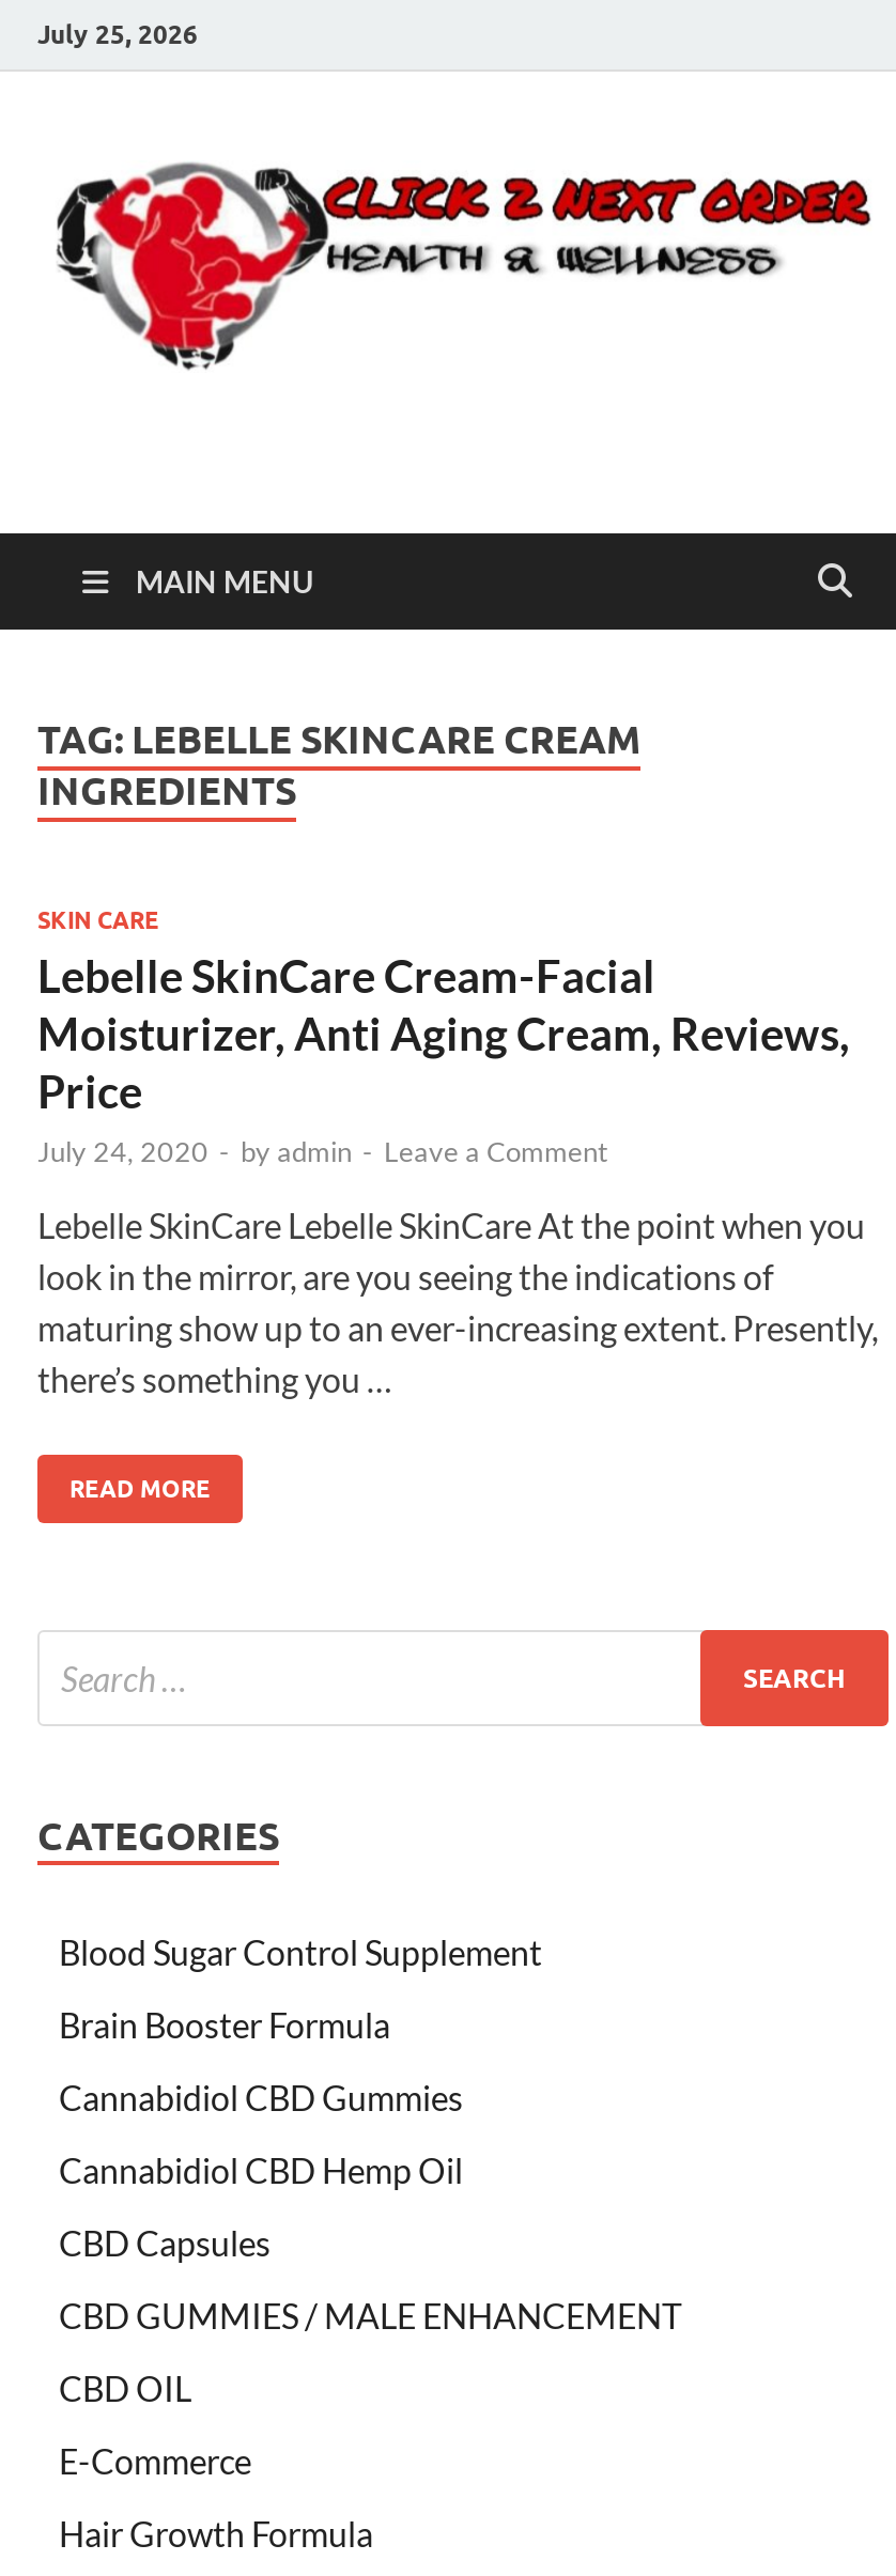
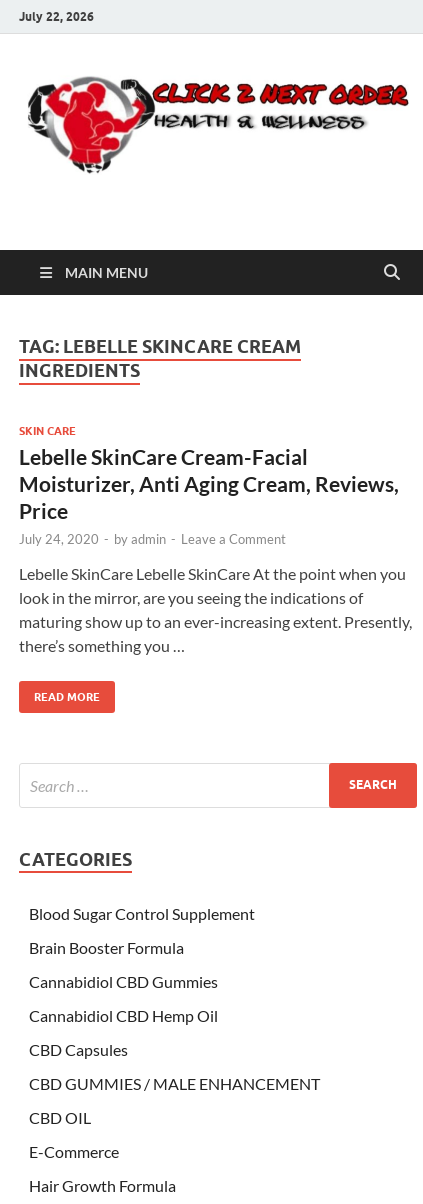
- July 25, 2026
+ July 22, 2026
